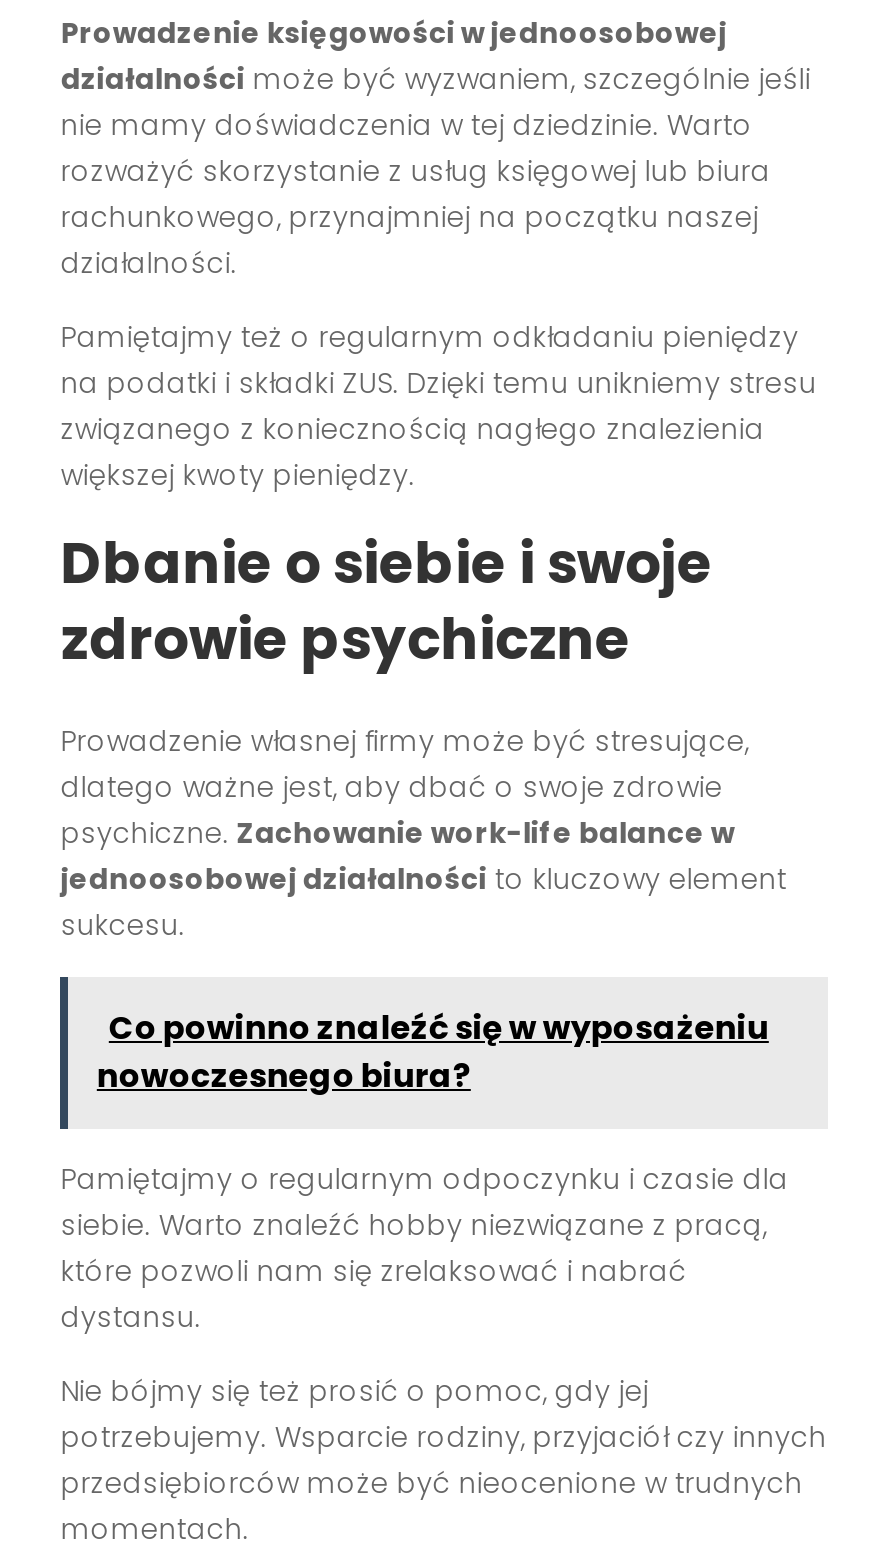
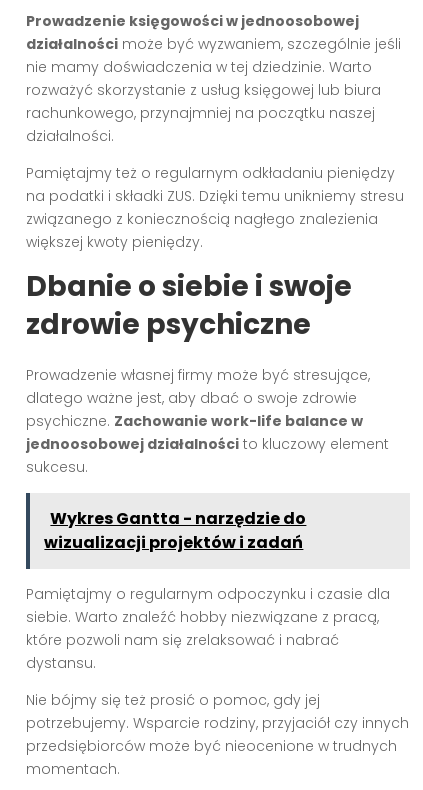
- Co powinno znaleźć się w wyposażeniu
- nowoczesnego biura?
+ Wykres Gantta - narzędzie do
+ wizualizacji projektów i zadań
